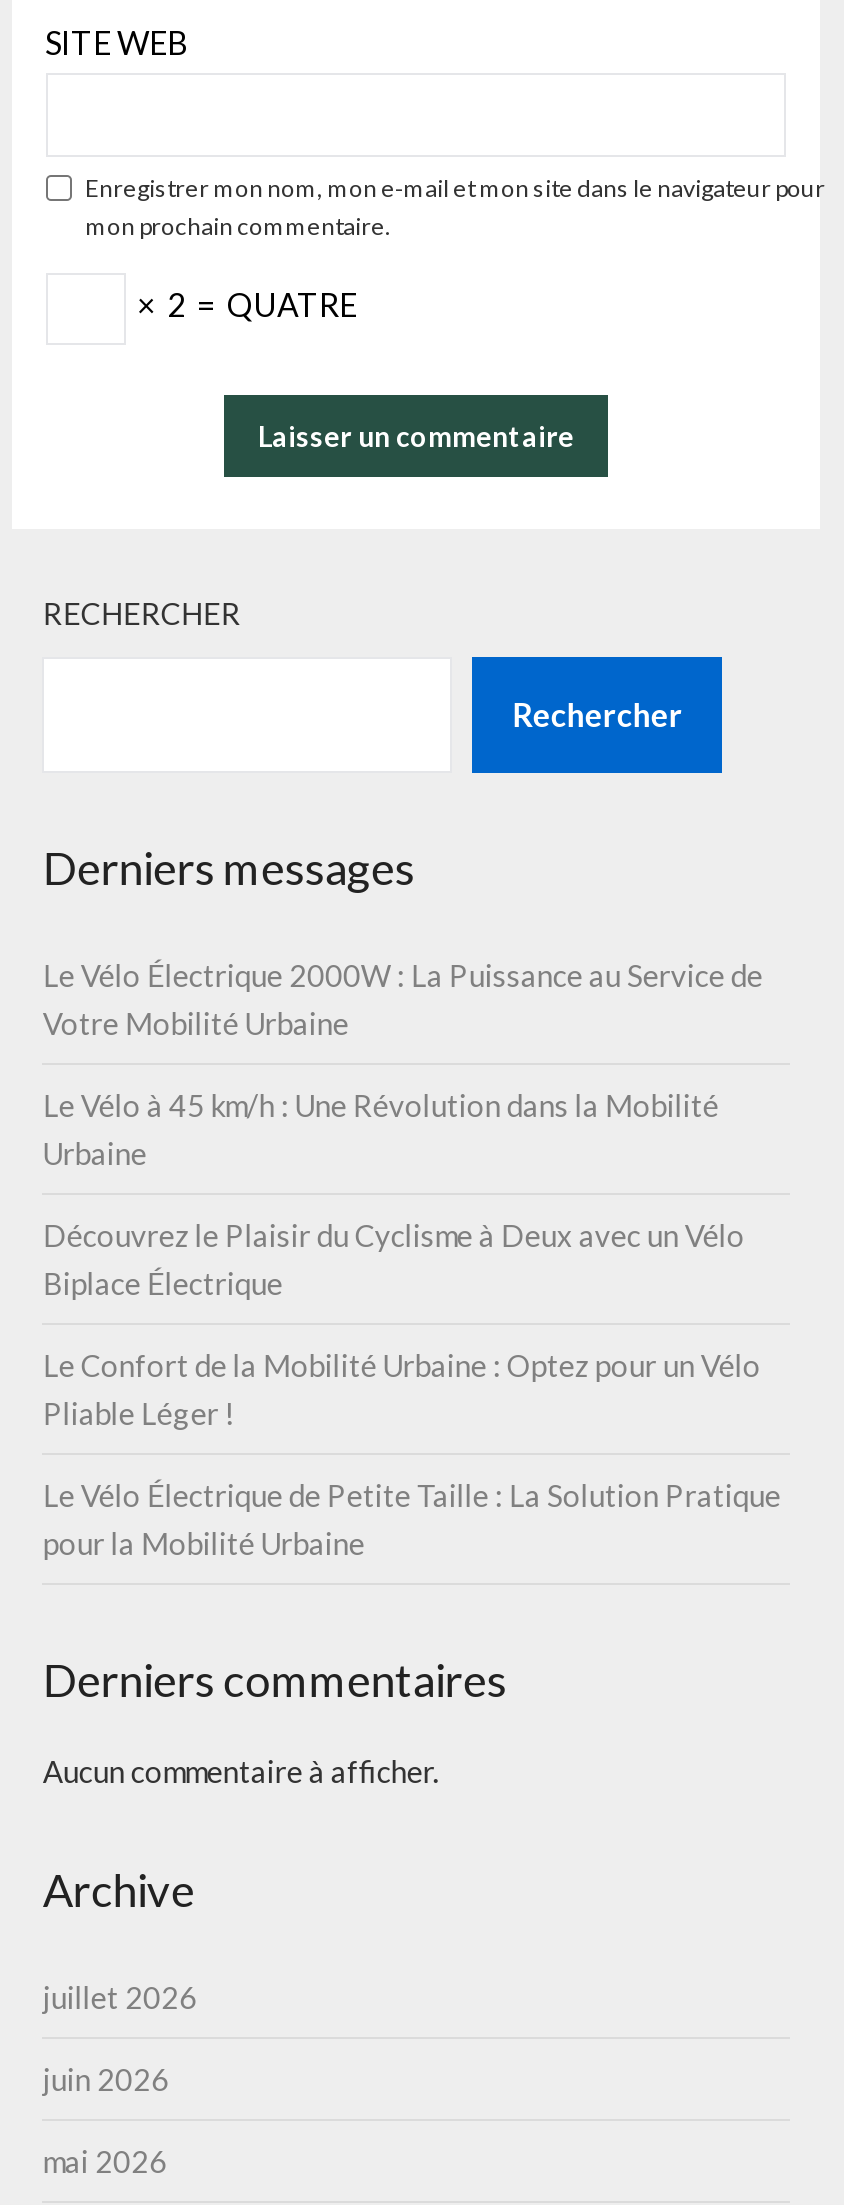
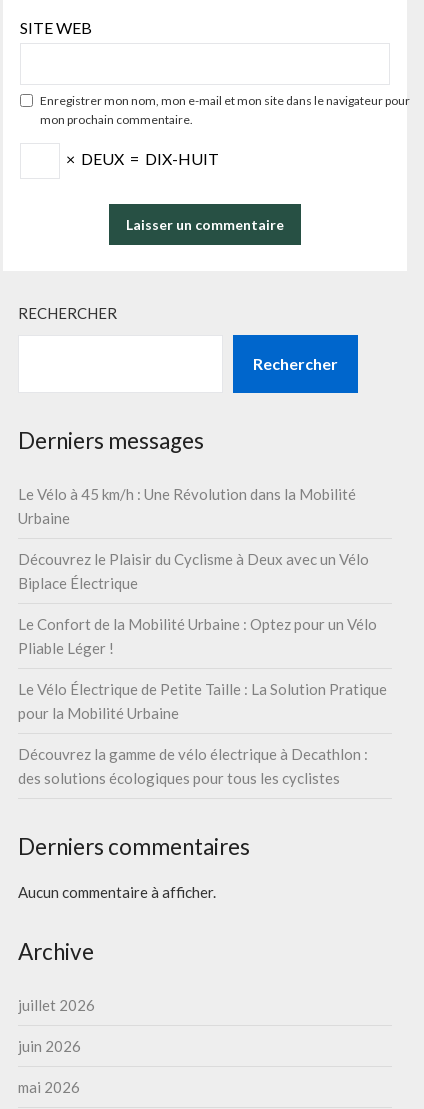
- × 2 = QUATRE
+ × DEUX = DIX-HUIT

- Le Vélo Électrique 2000W : La Puissance au Service de
- Votre Mobilité Urbaine

moved up: Le Vélo à 45 km/h : Une Révolution dans la Mobilité | Urbaine | Découvrez le Plaisir du Cyclisme à Deux avec un Vélo | Biplace Électrique | Le Confort de la Mobilité Urbaine : Optez pour un Vélo | Pliable Léger ! | Le Vélo Électrique de Petite Taille : La Solution Pratique | pour la Mobilité Urbaine

+ Découvrez la gamme de vélo électrique à Decathlon :
+ des solutions écologiques pour tous les cyclistes
